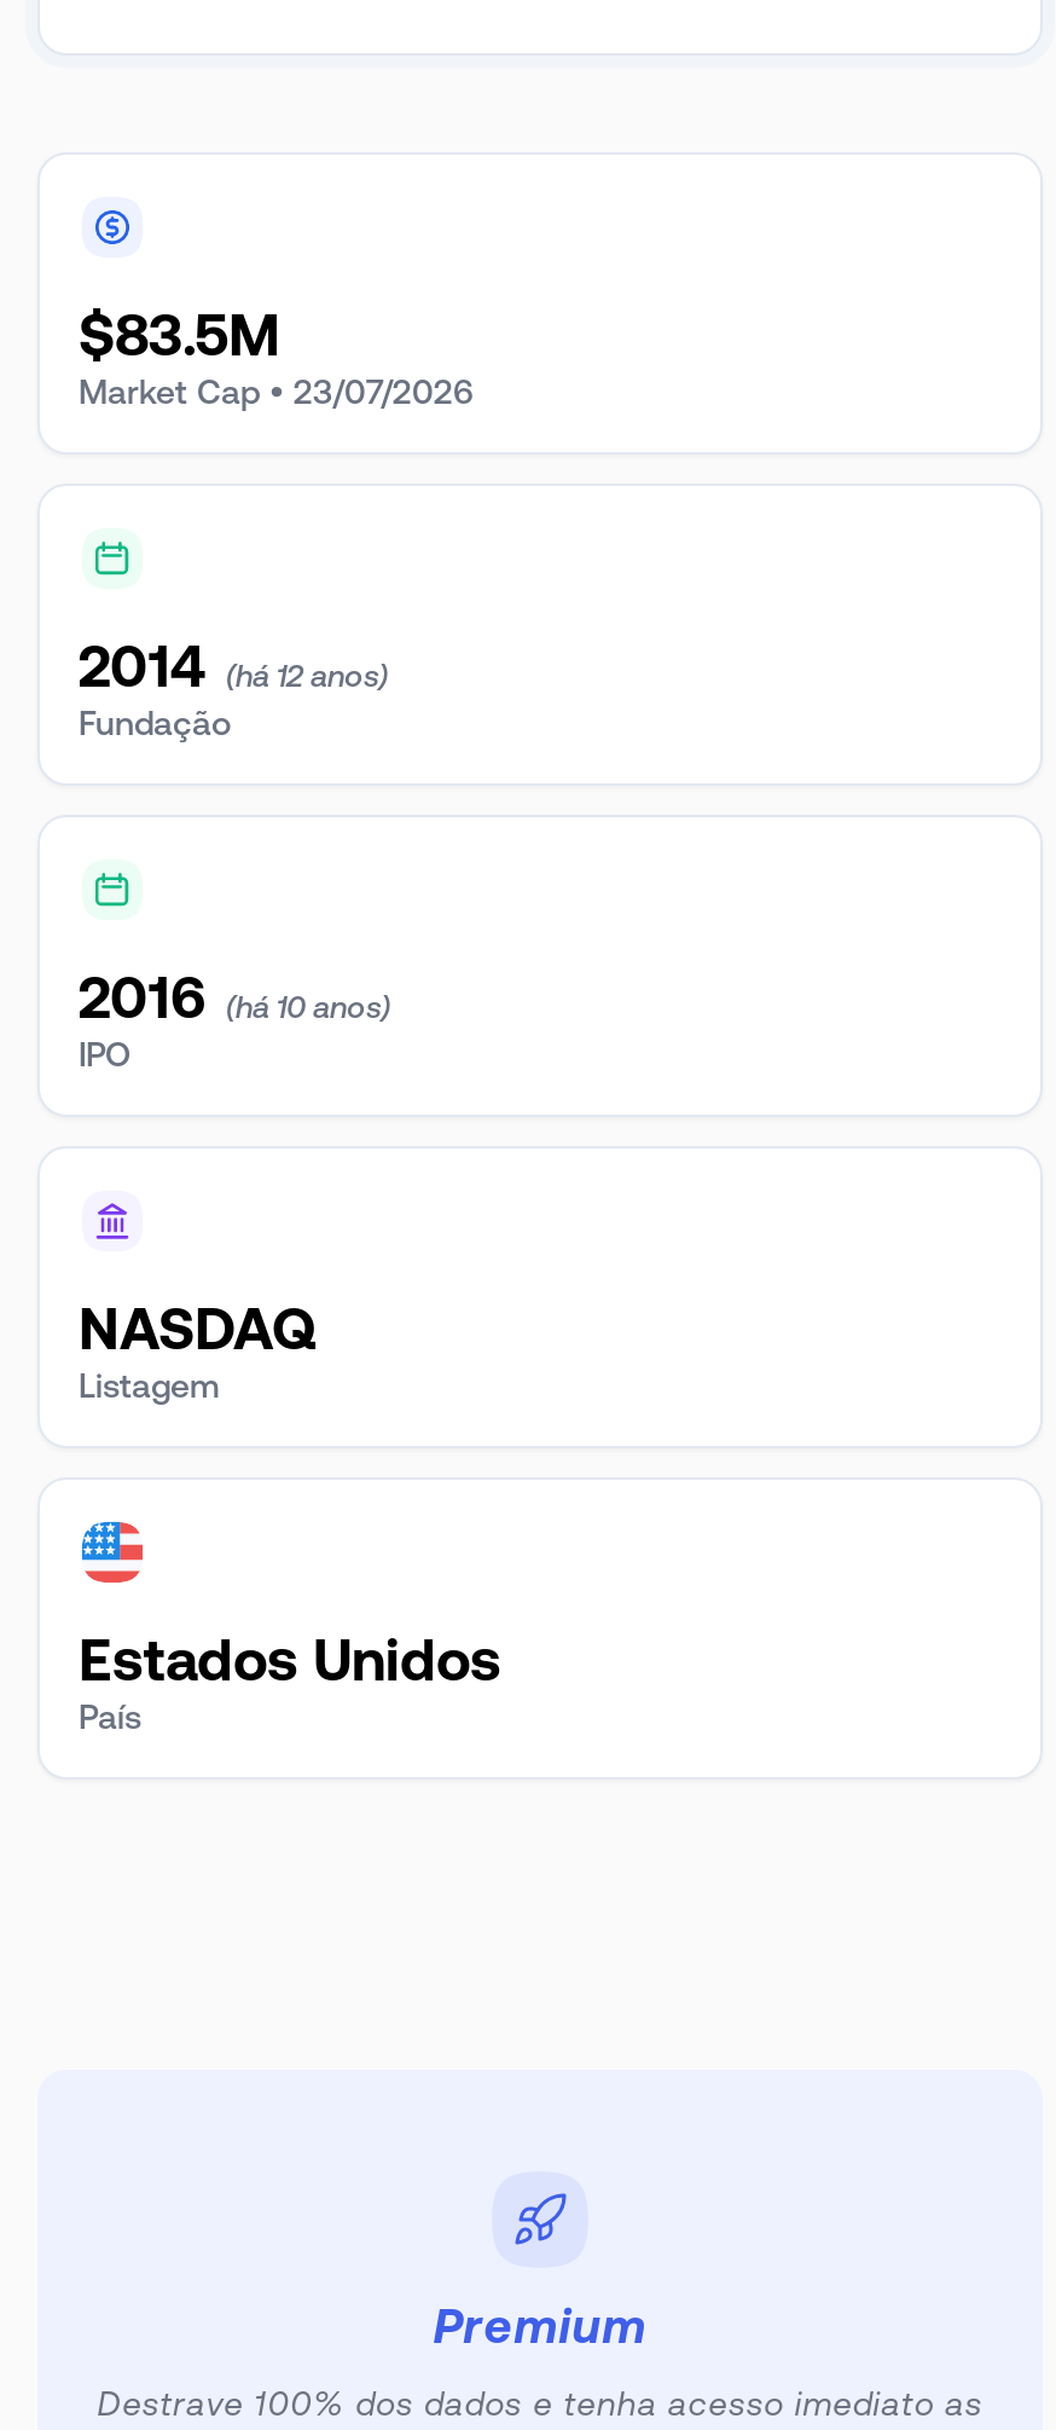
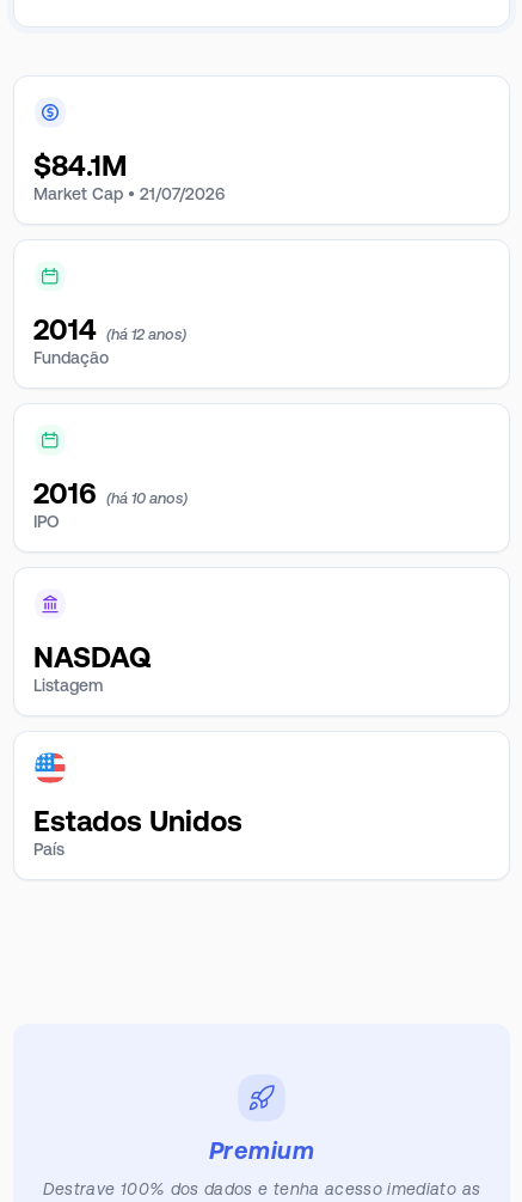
- $83.5M
- Market Cap • 23/07/2026
+ $84.1M
+ Market Cap • 21/07/2026
